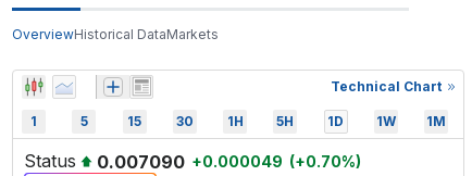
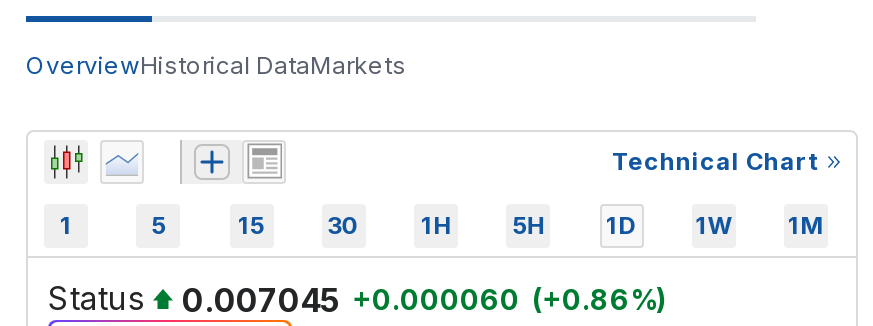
- Status 0.007090 +0.000049 (+0.70%)
+ Status 0.007045 +0.000060 (+0.86%)
